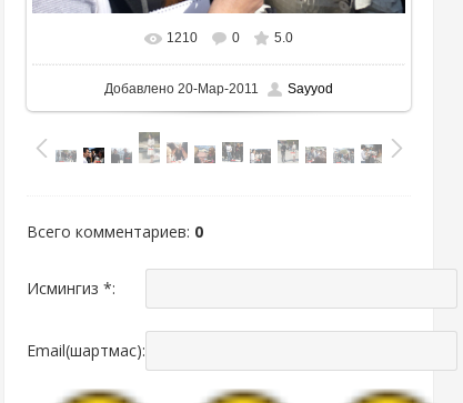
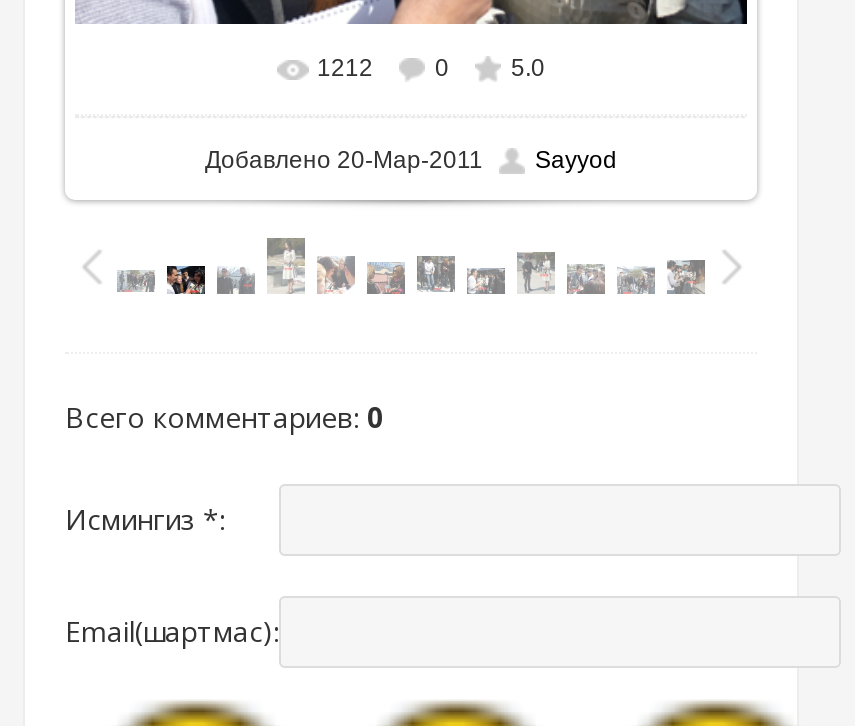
- 1210
+ 1212
